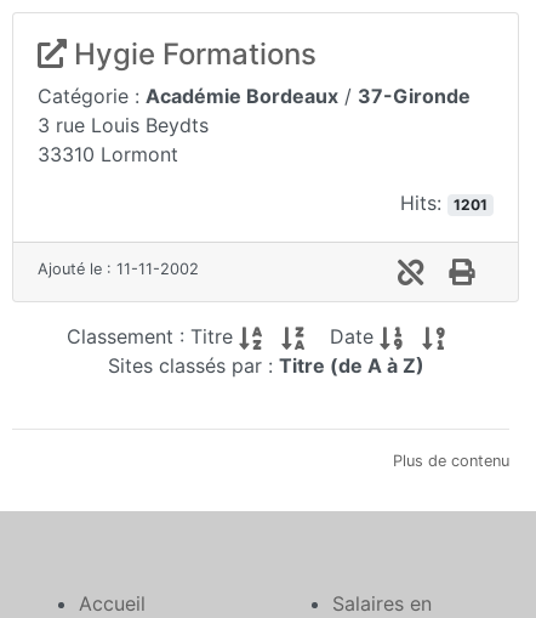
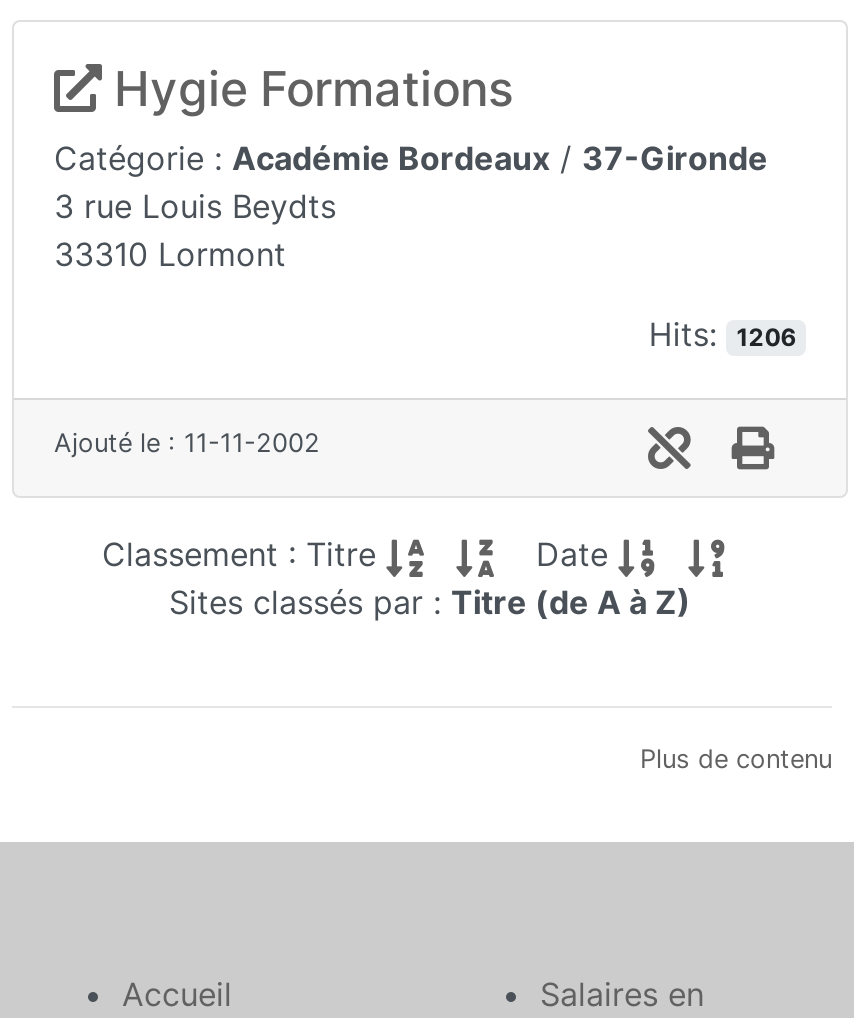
- Hits: 1201
+ Hits: 1206
